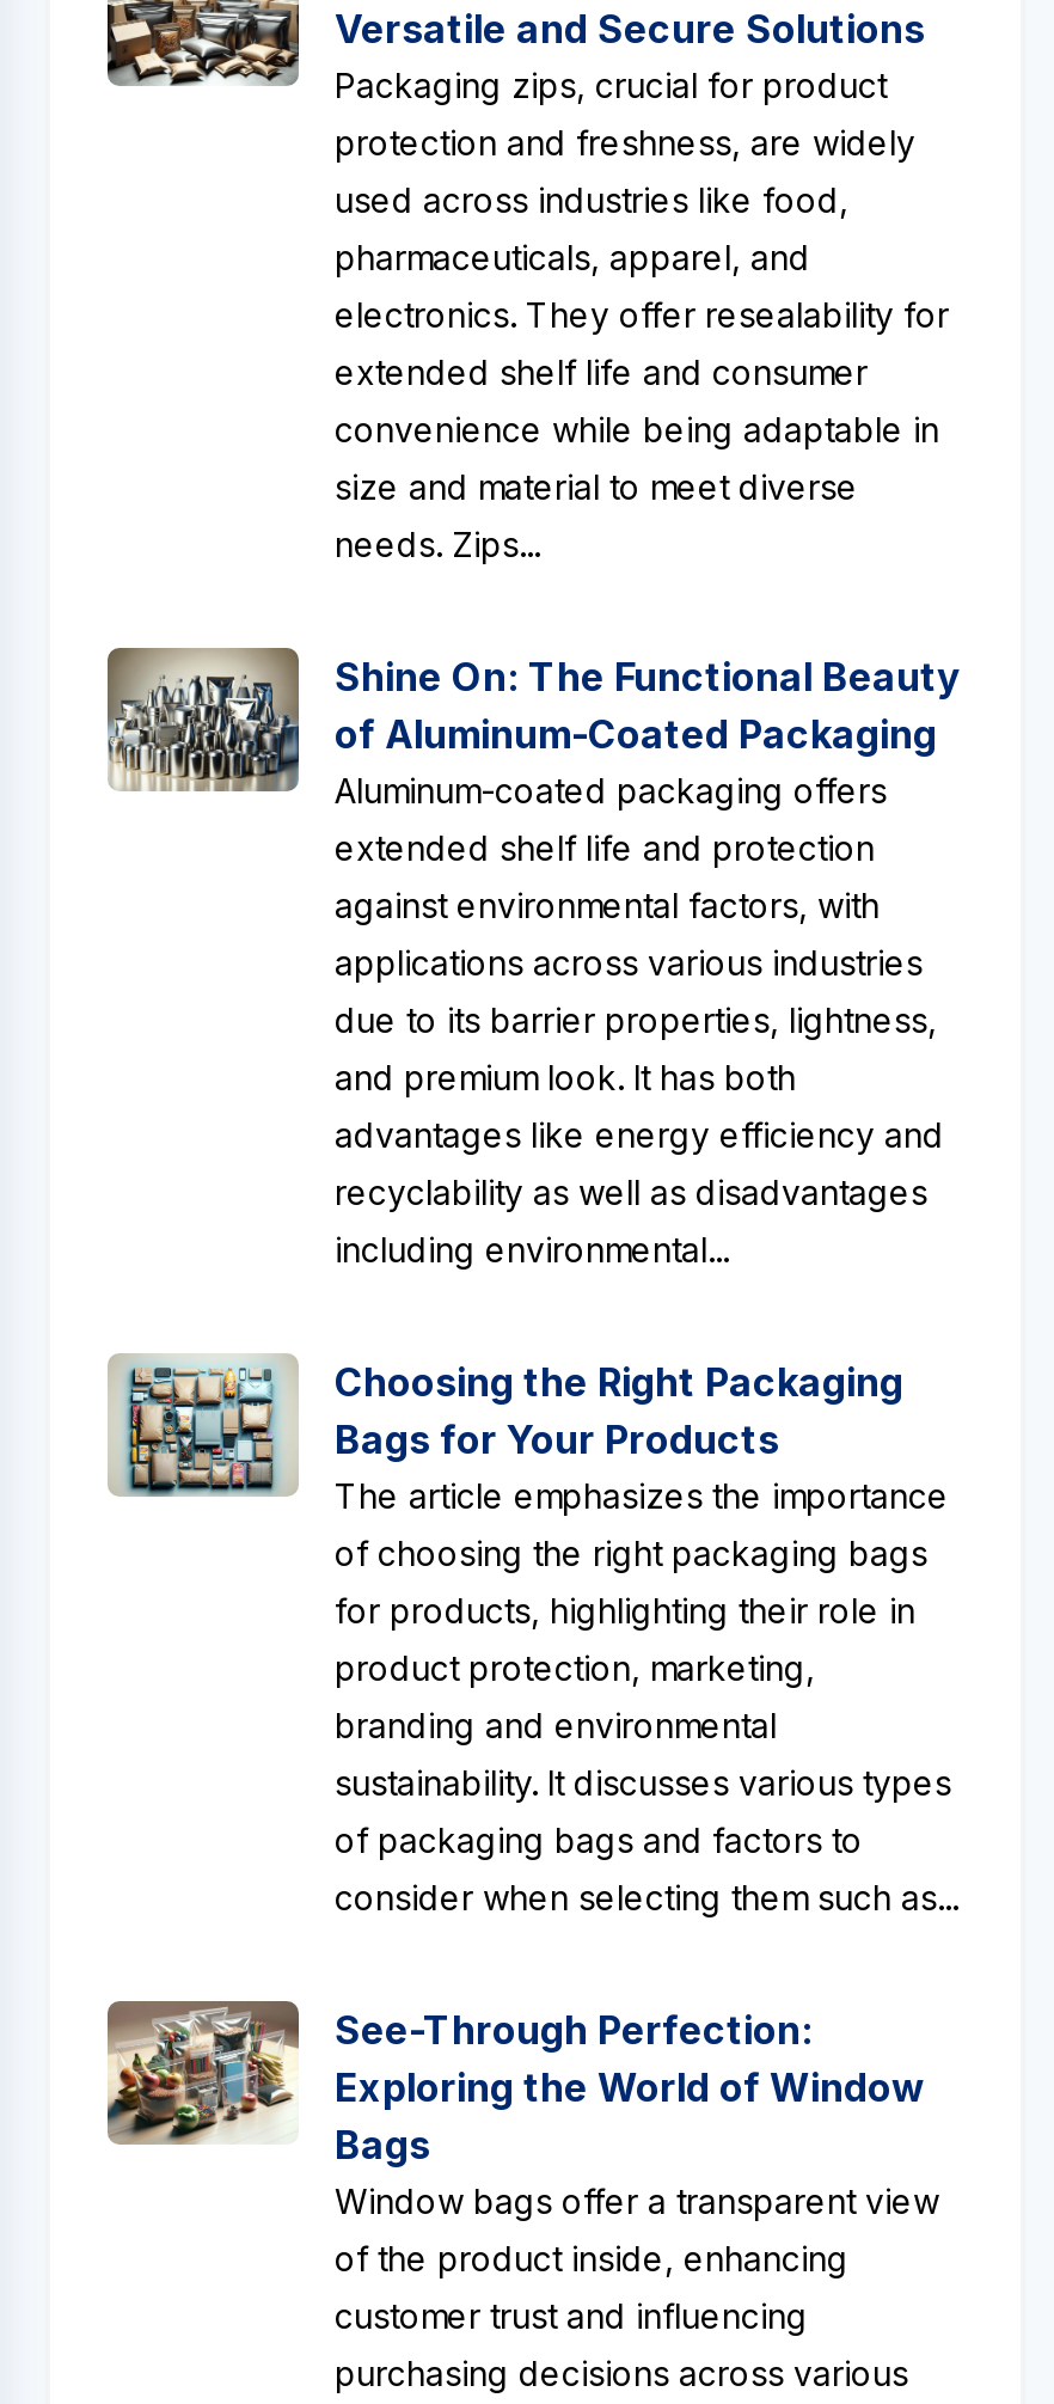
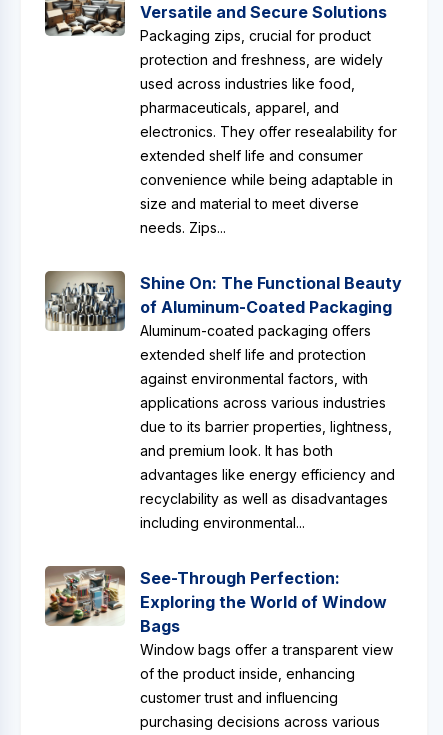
- [image]
- Choosing the Right Packaging
- Bags for Your Products
- The article emphasizes the importance
- of choosing the right packaging bags
- for products, highlighting their role in
- product protection, marketing,
- branding and environmental
- sustainability. It discusses various types
- of packaging bags and factors to
- consider when selecting them such as...
